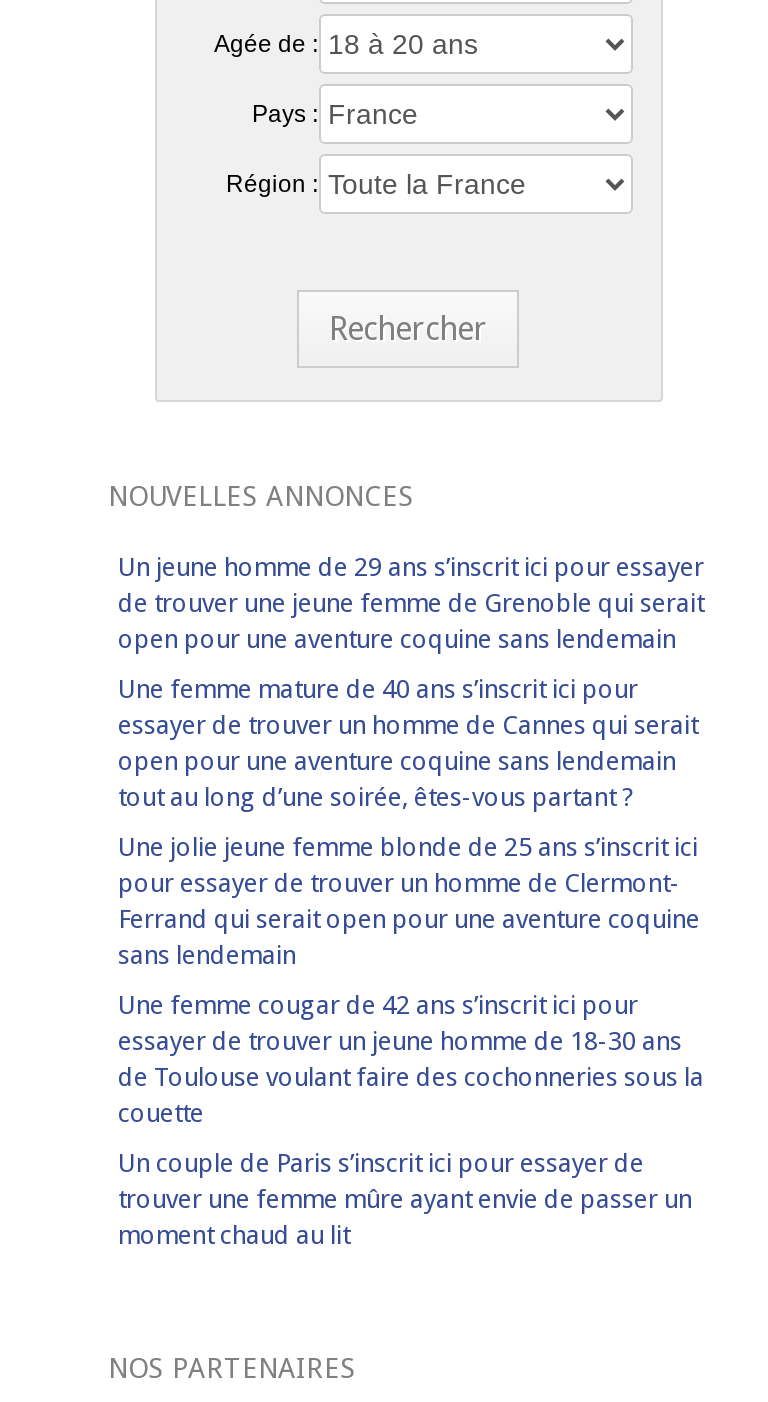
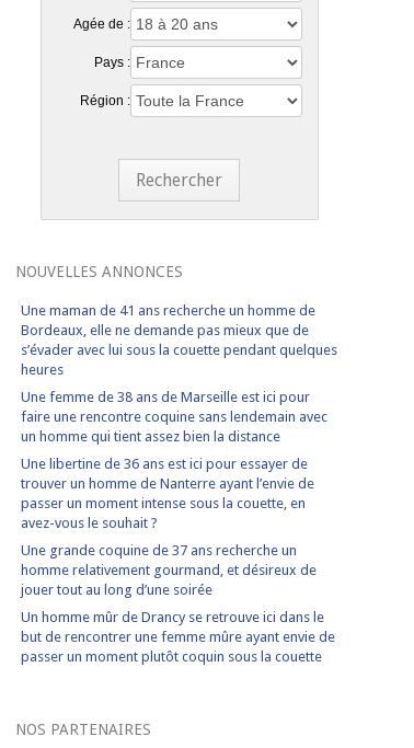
- Un jeune homme de 29 ans s’inscrit ici pour essayer
- de trouver une jeune femme de Grenoble qui serait
- open pour une aventure coquine sans lendemain
+ Une maman de 41 ans recherche un homme de
+ Bordeaux, elle ne demande pas mieux que de
+ s’évader avec lui sous la couette pendant quelques
+ heures

- Une femme mature de 40 ans s’inscrit ici pour
- essayer de trouver un homme de Cannes qui serait
- open pour une aventure coquine sans lendemain
- tout au long d’une soirée, êtes-vous partant ?
+ Une femme de 38 ans de Marseille est ici pour
+ faire une rencontre coquine sans lendemain avec
+ un homme qui tient assez bien la distance

- Une jolie jeune femme blonde de 25 ans s’inscrit ici
- pour essayer de trouver un homme de Clermont-
- Ferrand qui serait open pour une aventure coquine
- sans lendemain
+ Une libertine de 36 ans est ici pour essayer de
+ trouver un homme de Nanterre ayant l’envie de
+ passer un moment intense sous la couette, en
+ avez-vous le souhait ?

- Une femme cougar de 42 ans s’inscrit ici pour
- essayer de trouver un jeune homme de 18-30 ans
- de Toulouse voulant faire des cochonneries sous la
- couette
+ Une grande coquine de 37 ans recherche un
+ homme relativement gourmand, et désireux de
+ jouer tout au long d’une soirée

- Un couple de Paris s’inscrit ici pour essayer de
- trouver une femme mûre ayant envie de passer un
- moment chaud au lit
+ Un homme mûr de Drancy se retrouve ici dans le
+ but de rencontrer une femme mûre ayant envie de
+ passer un moment plutôt coquin sous la couette
